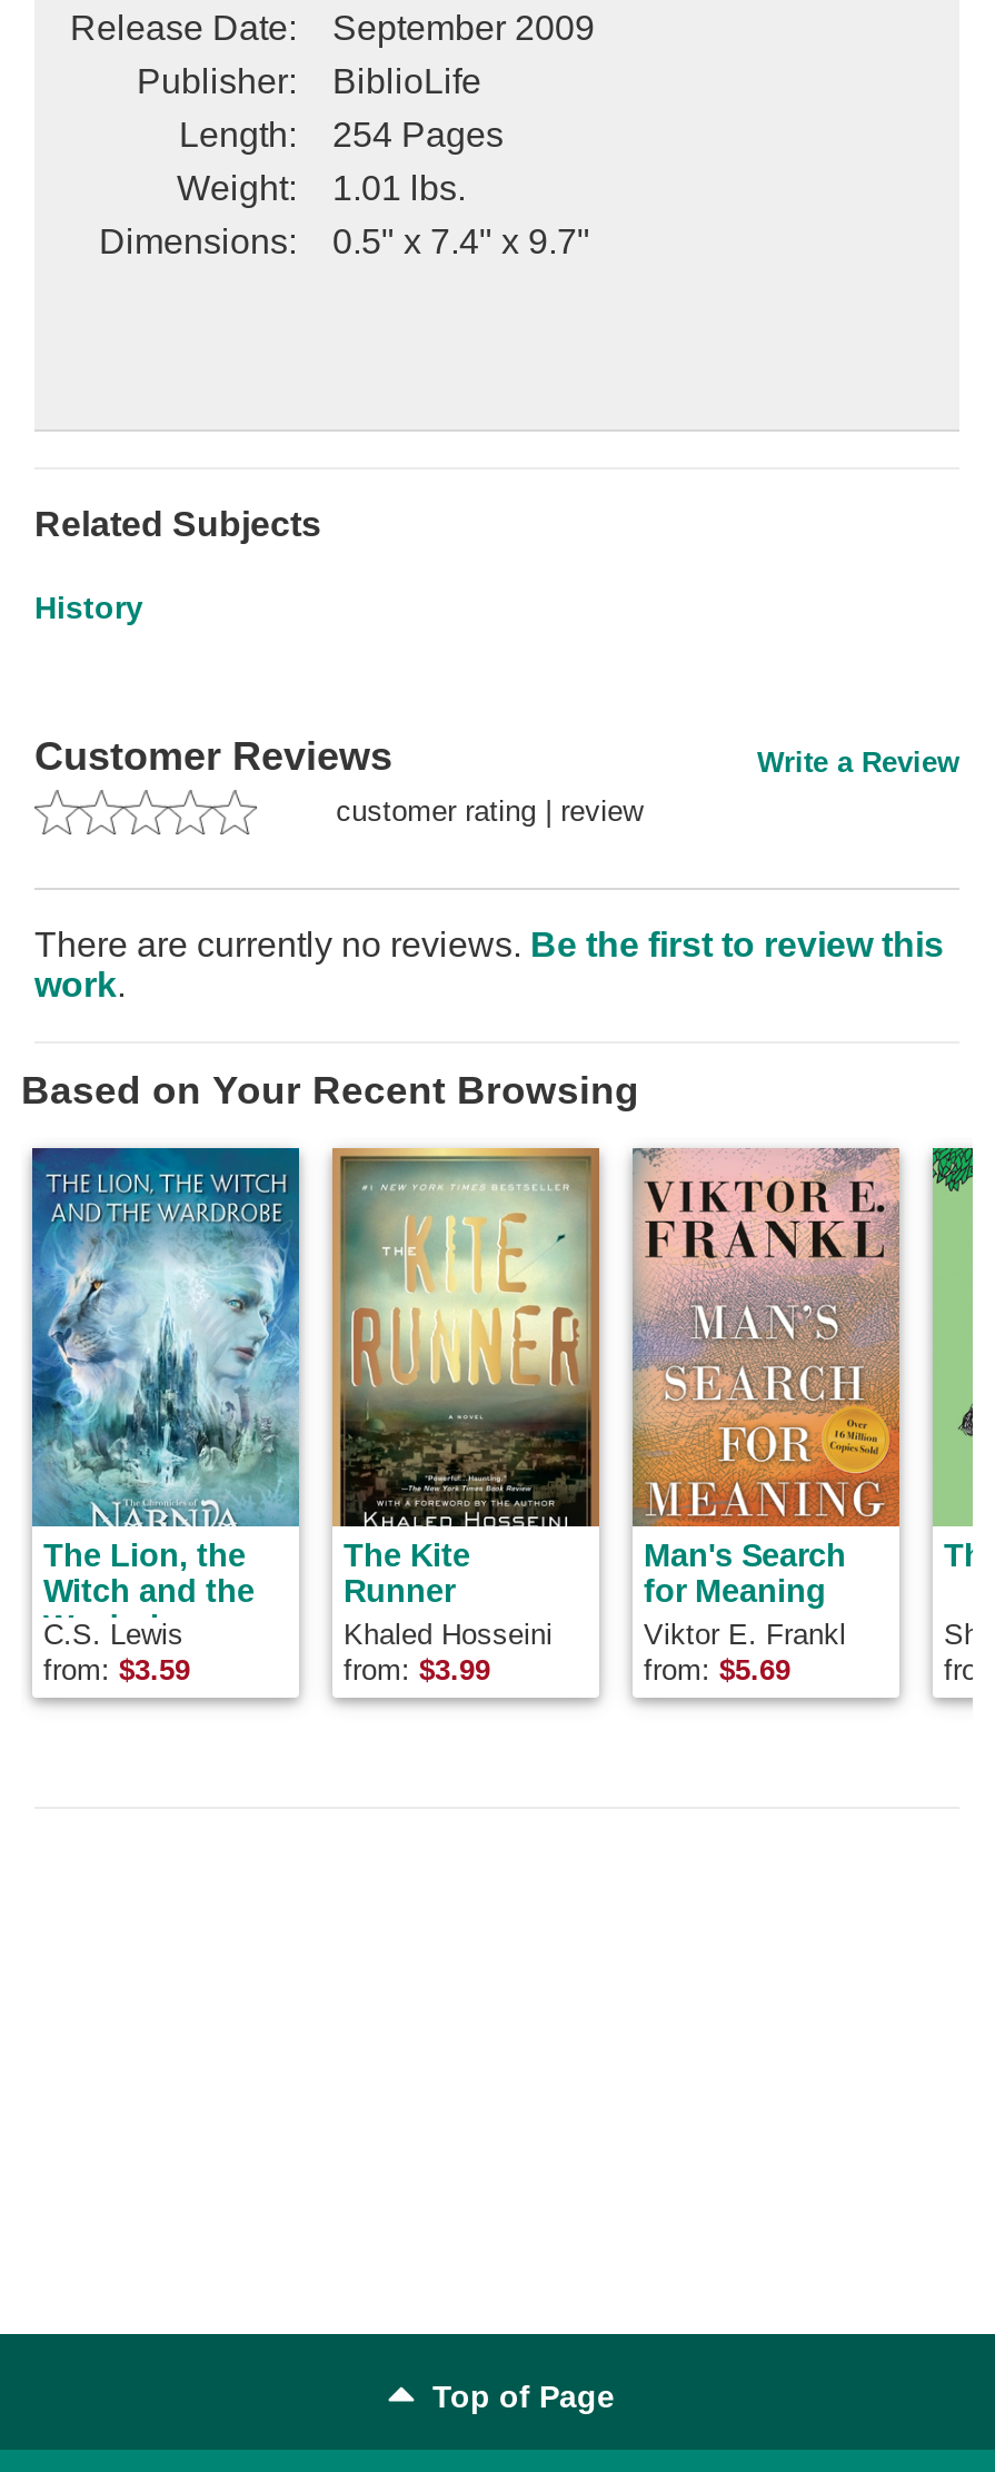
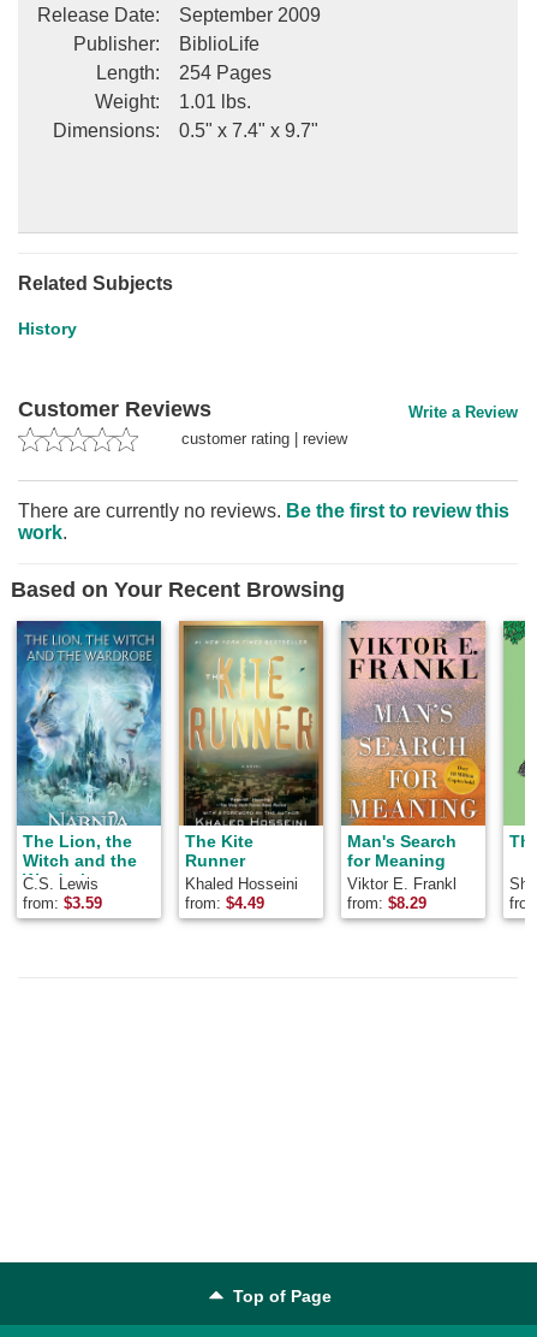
- from: $3.99
+ from: $4.49

- from: $5.69
+ from: $8.29
